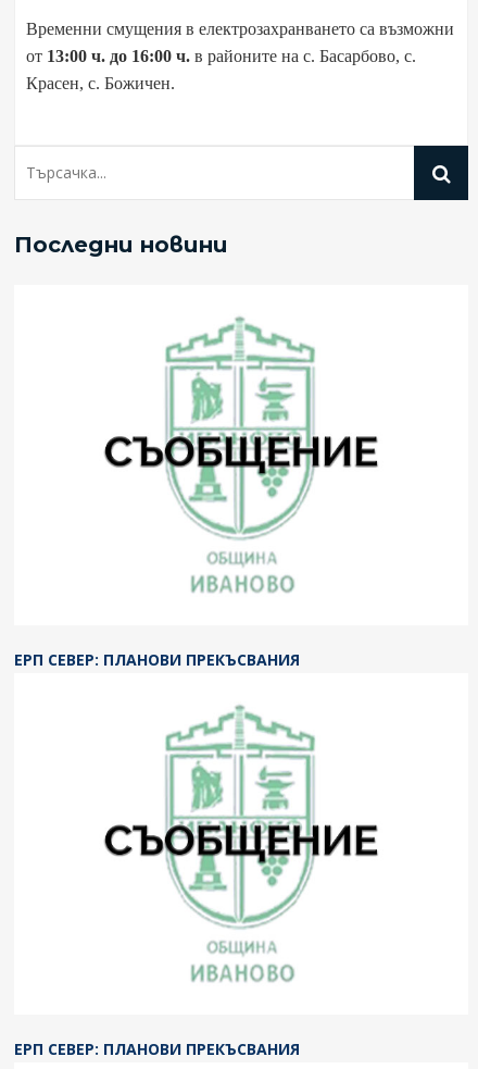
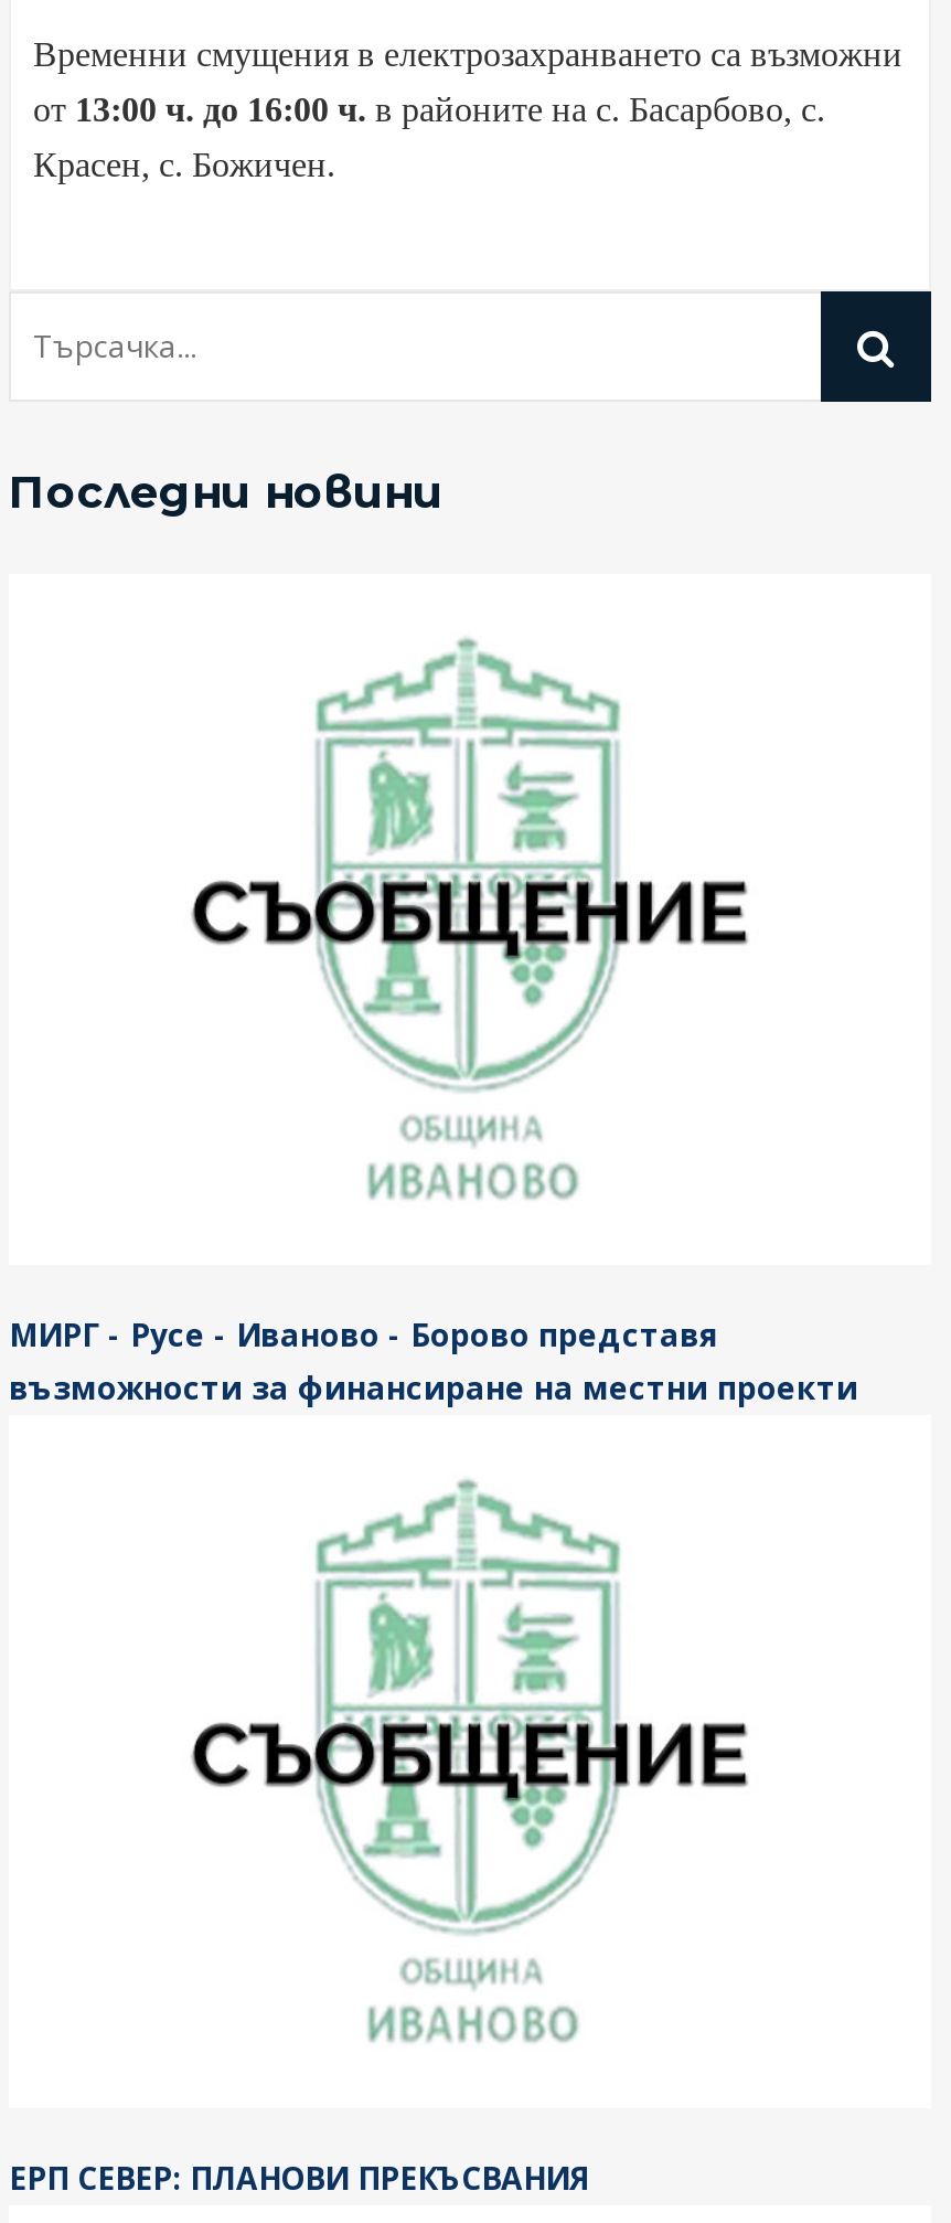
- ЕРП СЕВЕР: ПЛАНОВИ ПРЕКЪСВАНИЯ
+ МИРГ - Русе - Иваново - Борово представя
+ възможности за финансиране на местни проекти
